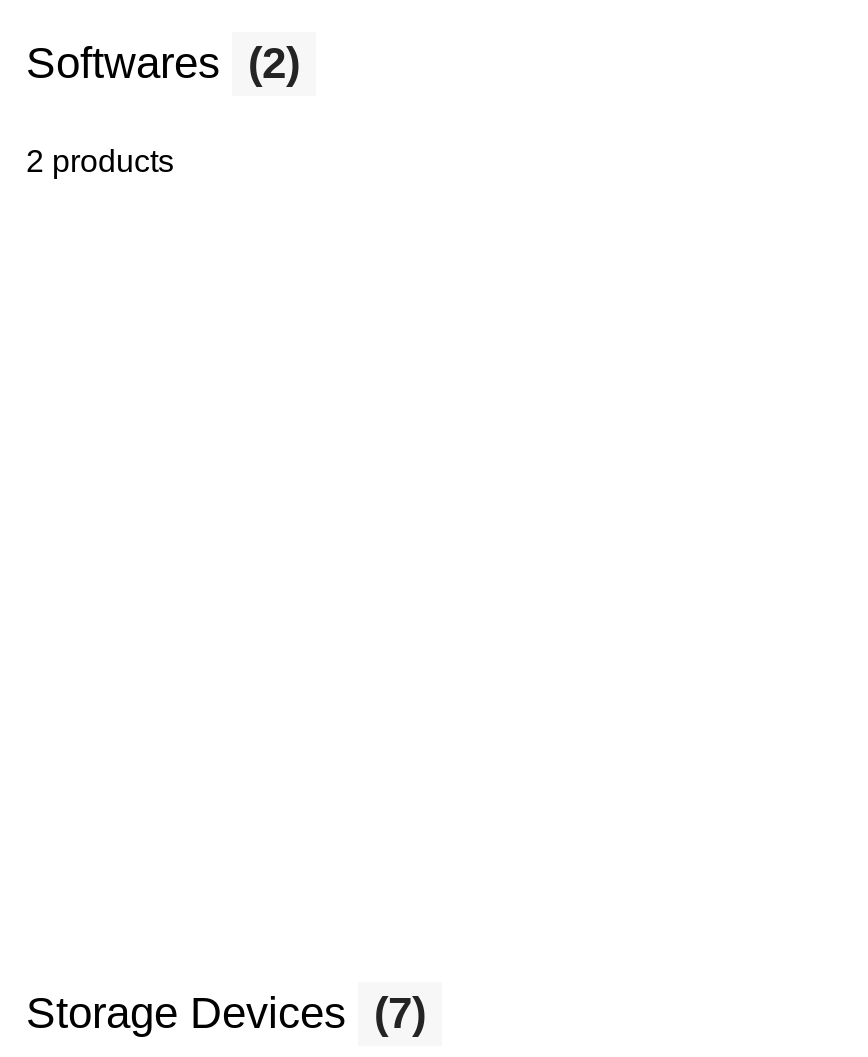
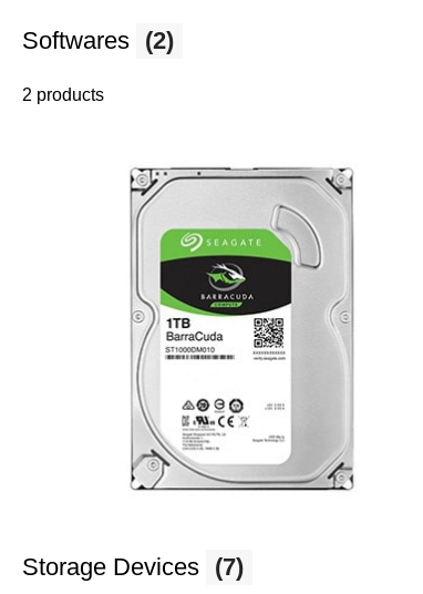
+ [image]
